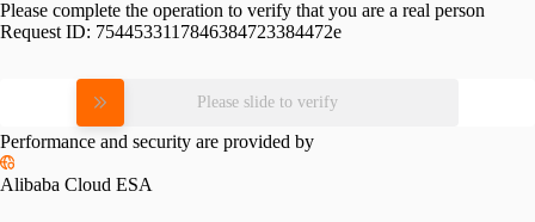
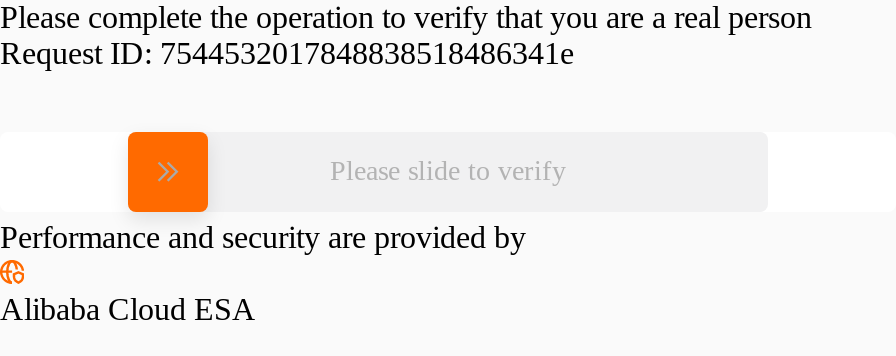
- Request ID: 7544533117846384723384472e
+ Request ID: 7544532017848838518486341e
